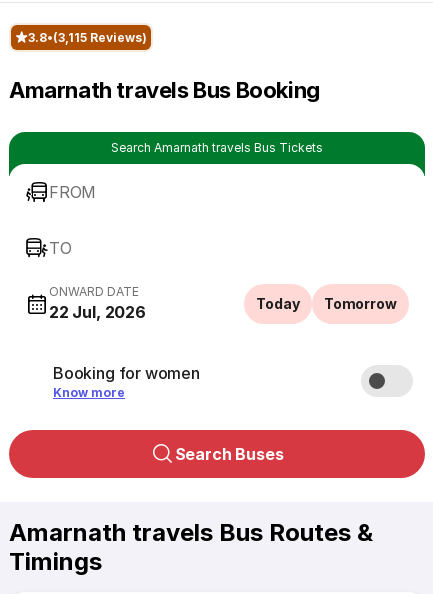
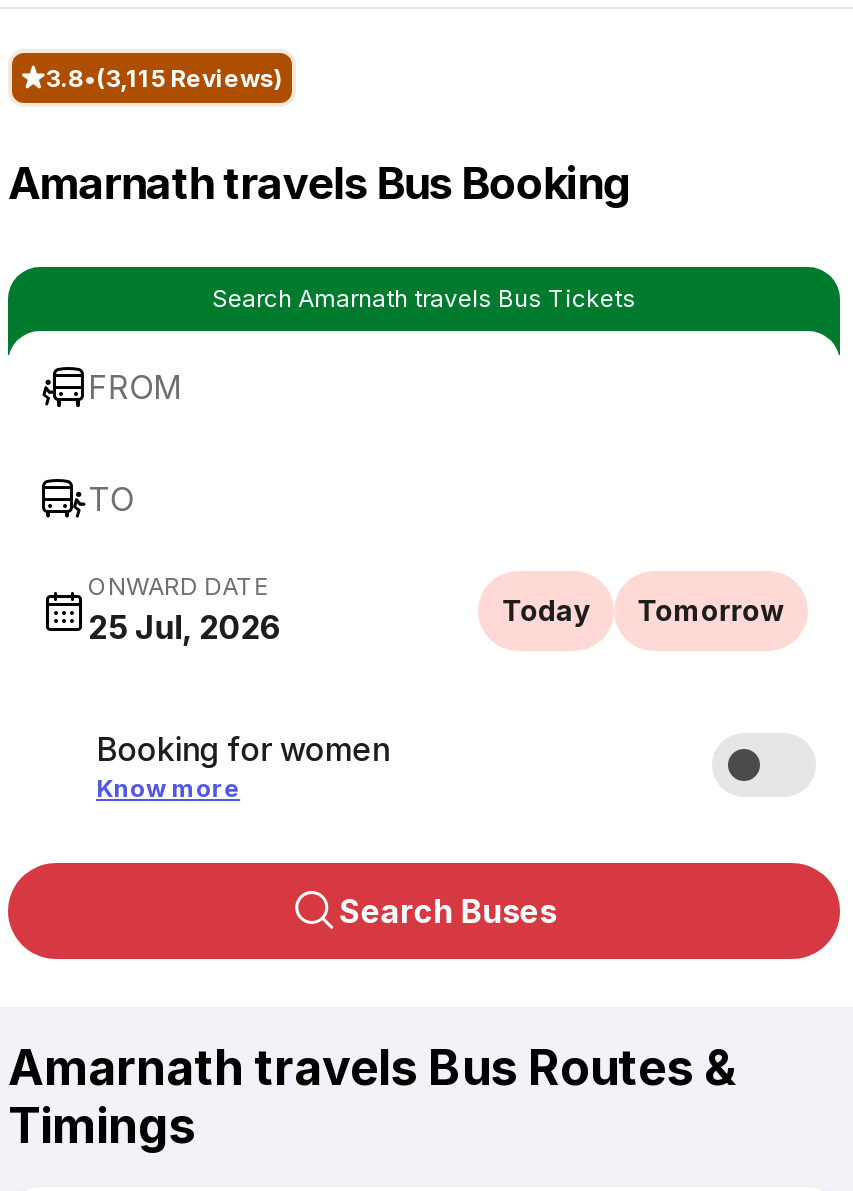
- 22 Jul, 2026
+ 25 Jul, 2026
